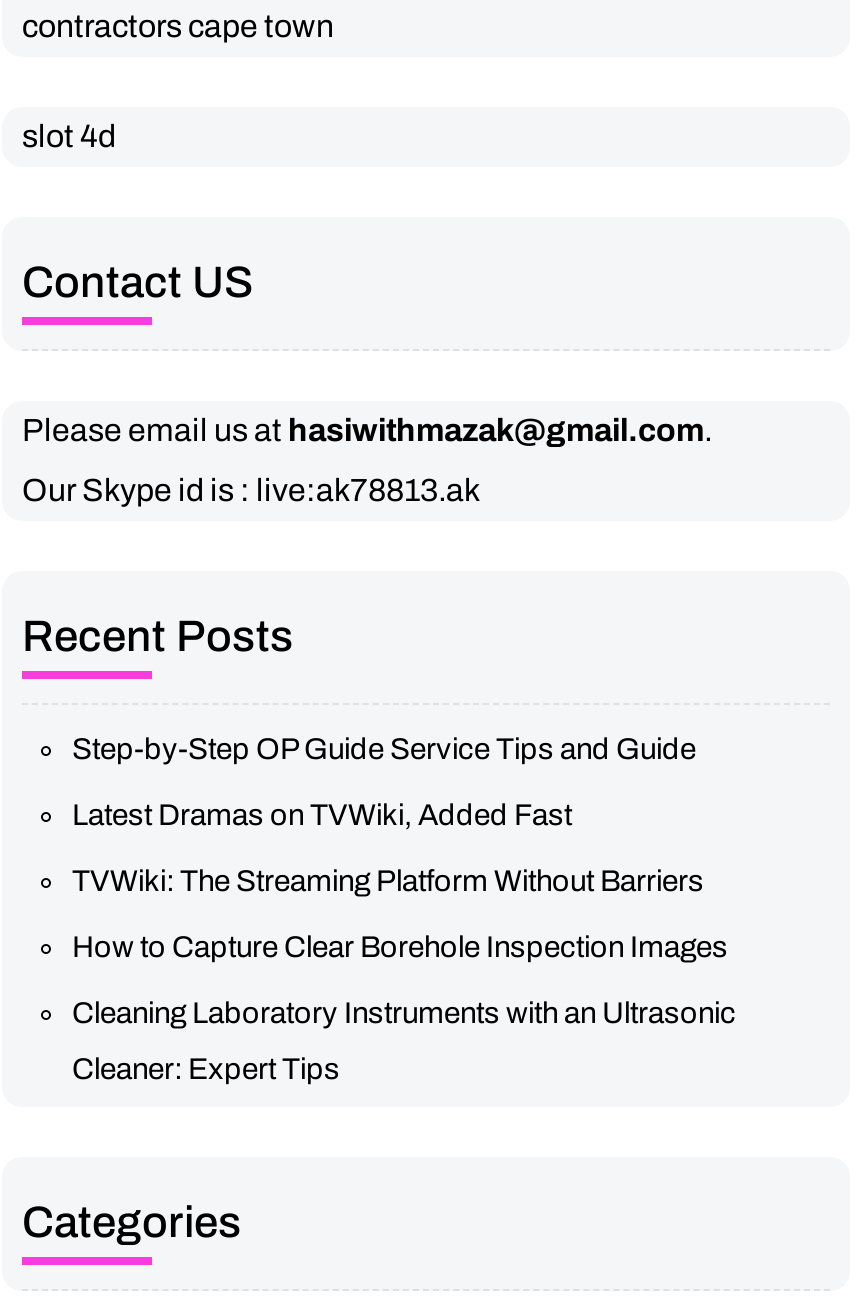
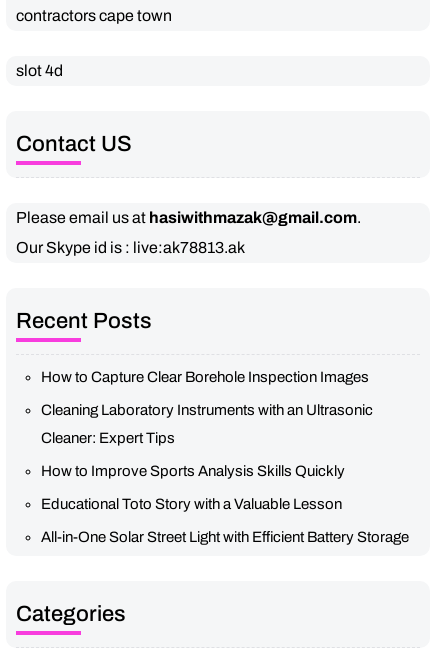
- Step-by-Step OP Guide Service Tips and Guide
- Latest Dramas on TVWiki, Added Fast
- TVWiki: The Streaming Platform Without Barriers

moved up: How to Capture Clear Borehole Inspection Images | Cleaning Laboratory Instruments with an Ultrasonic | Cleaner: Expert Tips

+ How to Improve Sports Analysis Skills Quickly
+ Educational Toto Story with a Valuable Lesson
+ All-in-One Solar Street Light with Efficient Battery Storage
